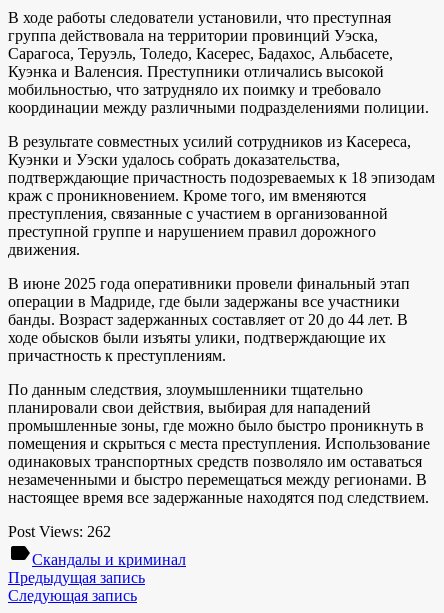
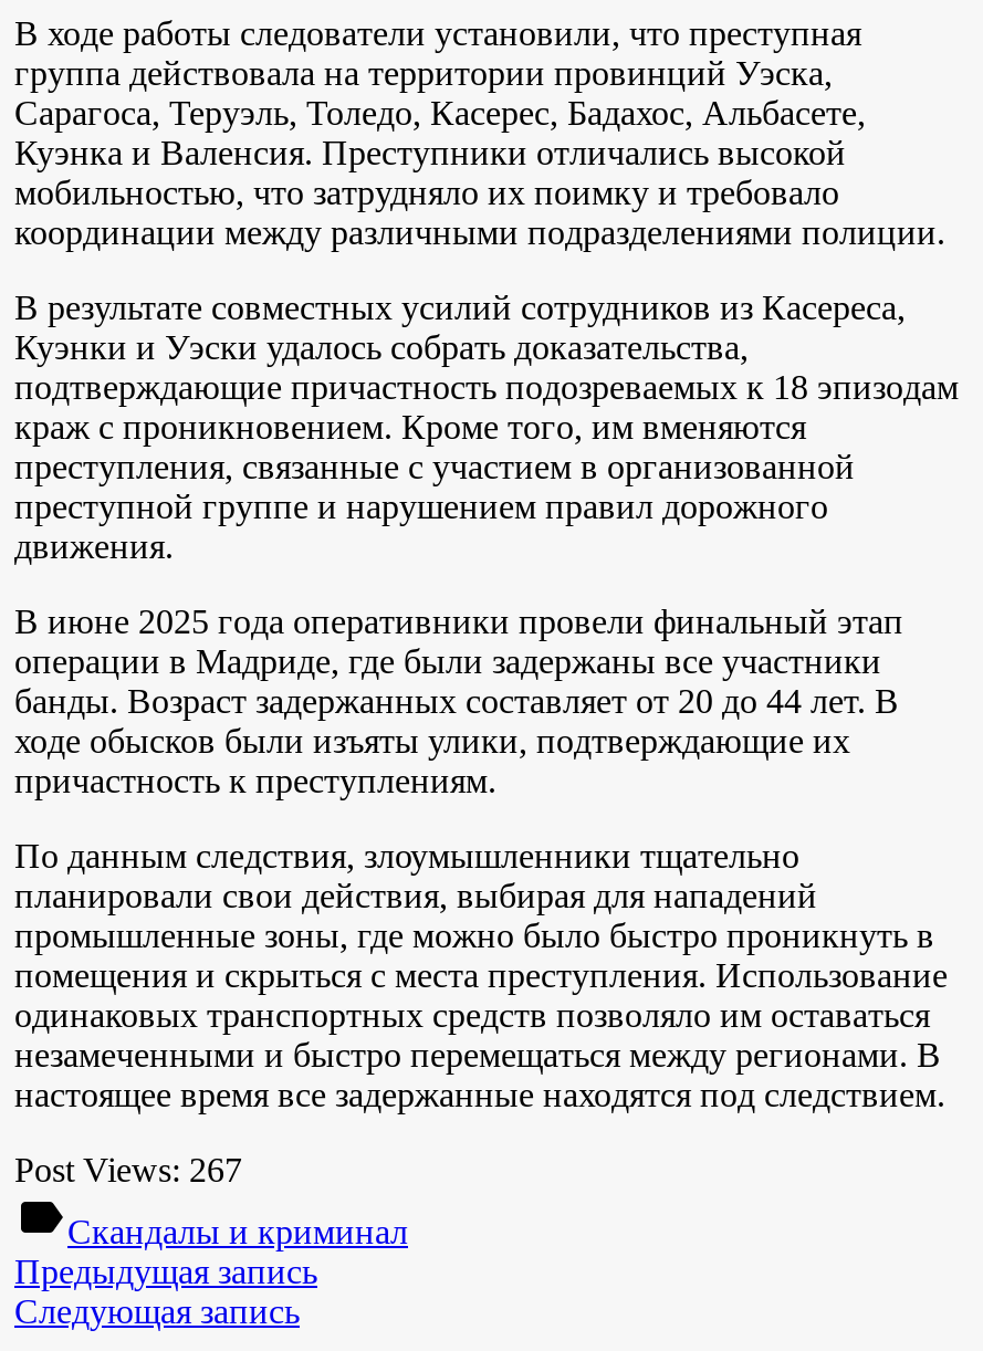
- Post Views: 262
+ Post Views: 267
